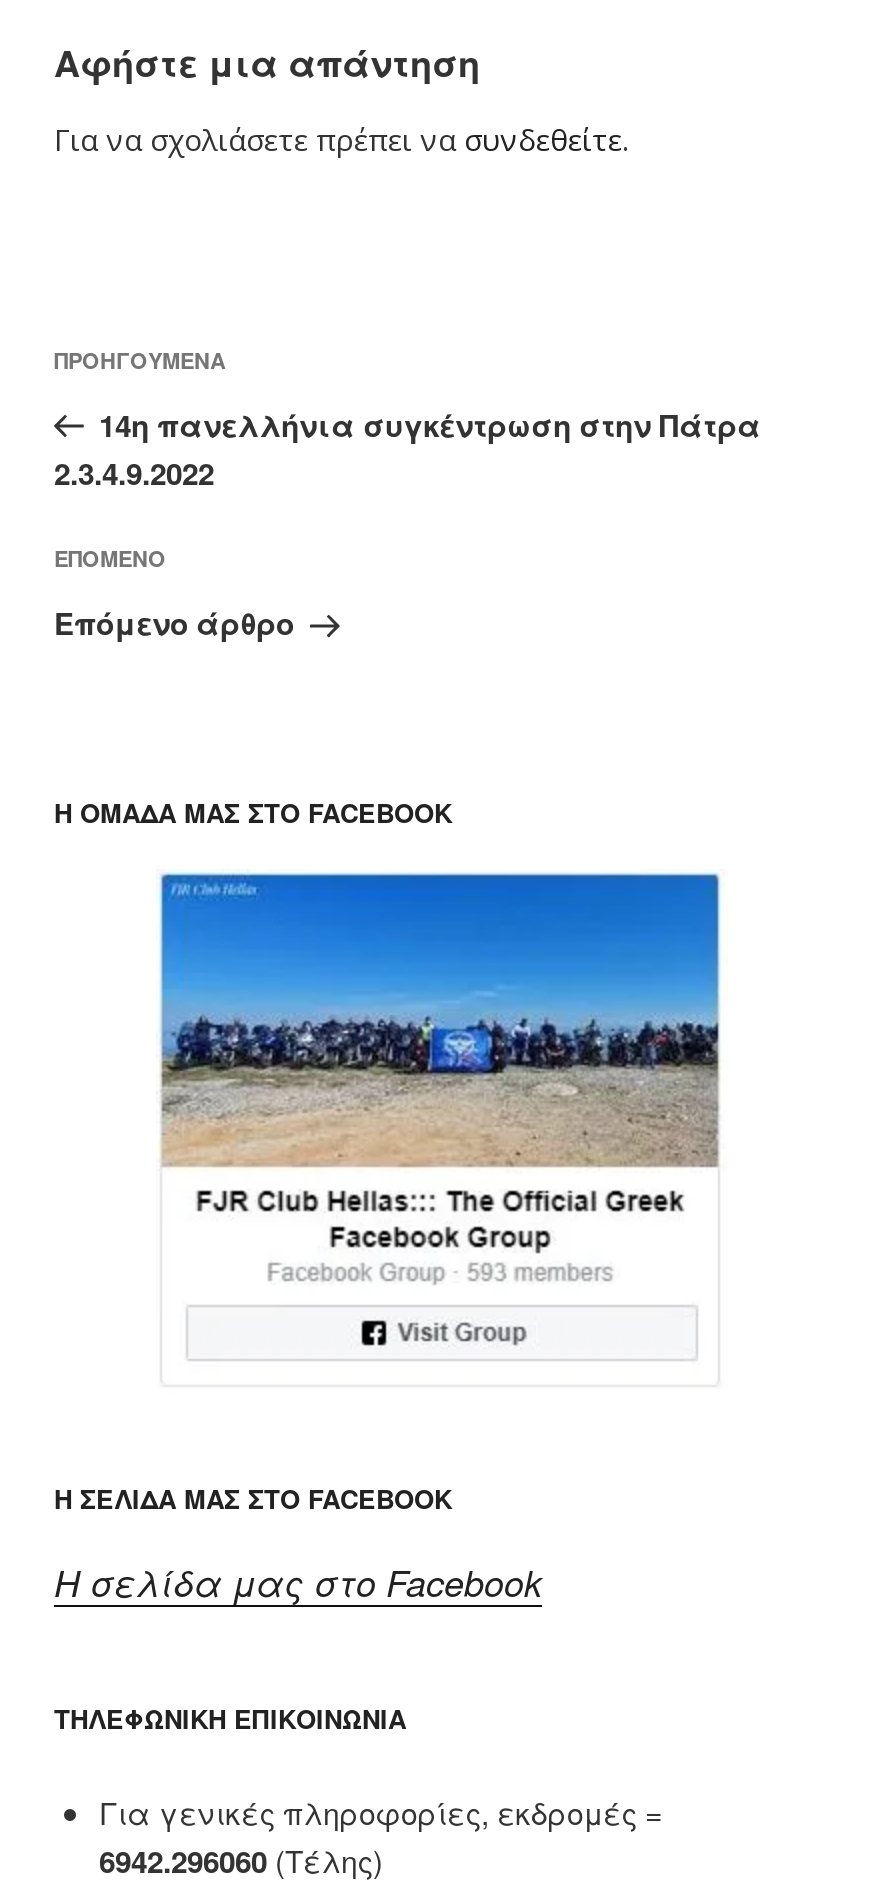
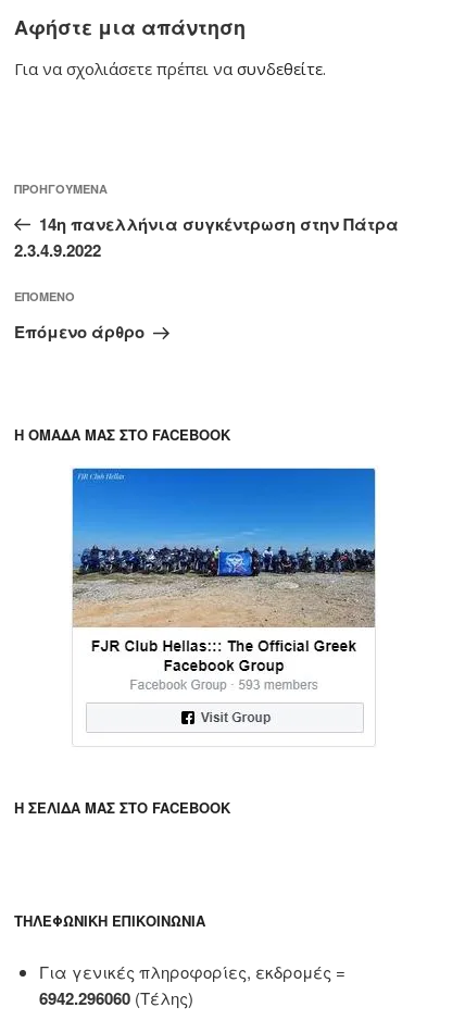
- Η σελίδα μας στο Facebook
